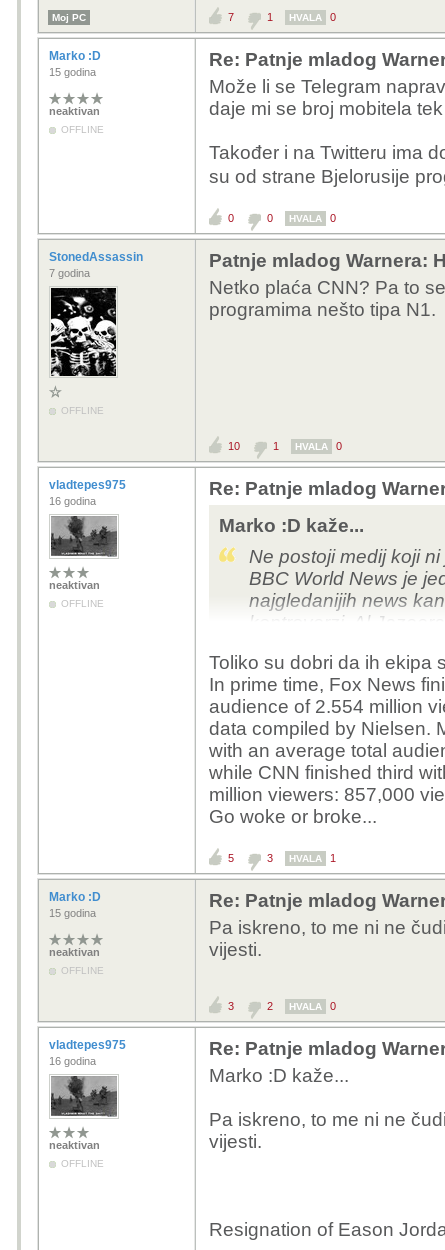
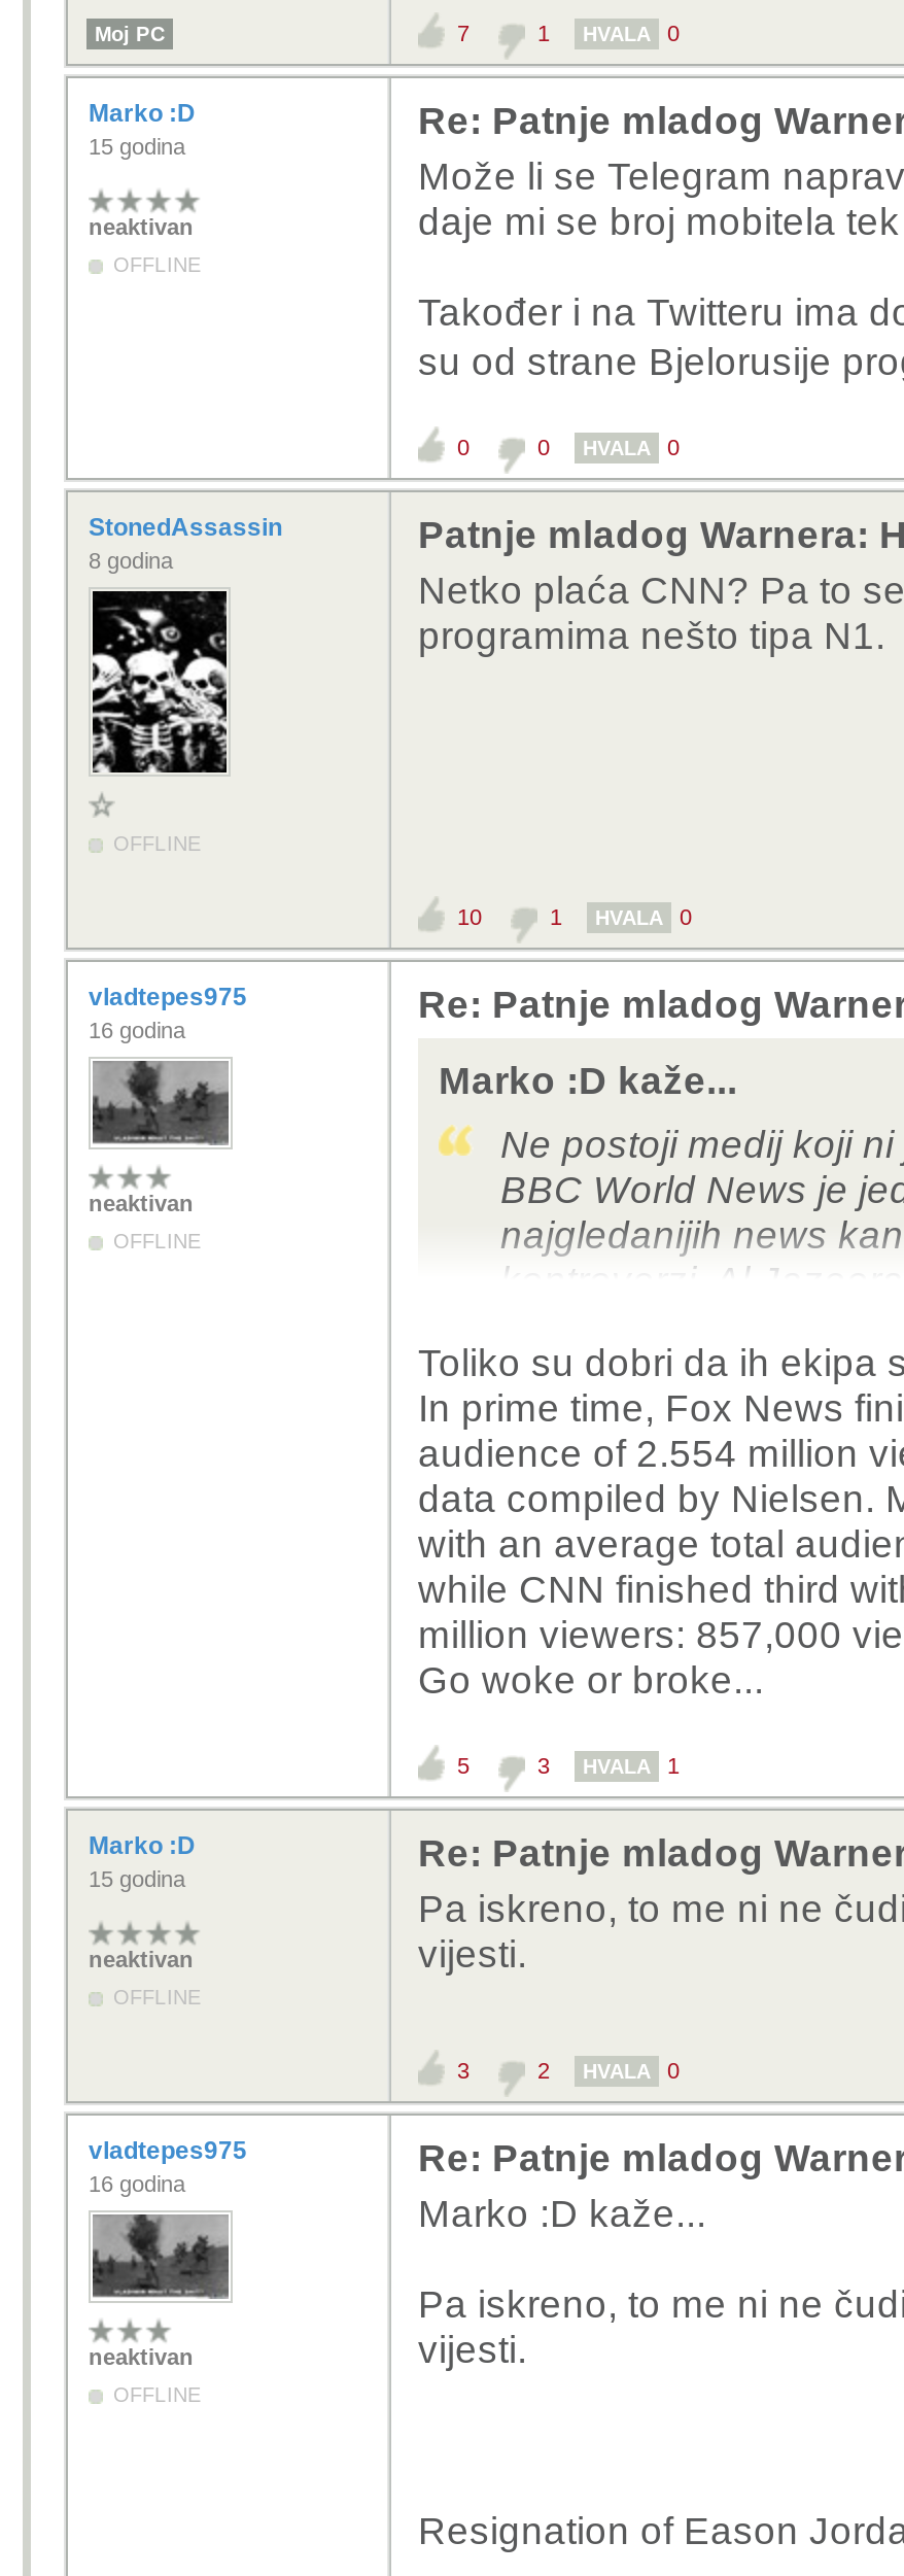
- 7 godina
+ 8 godina
